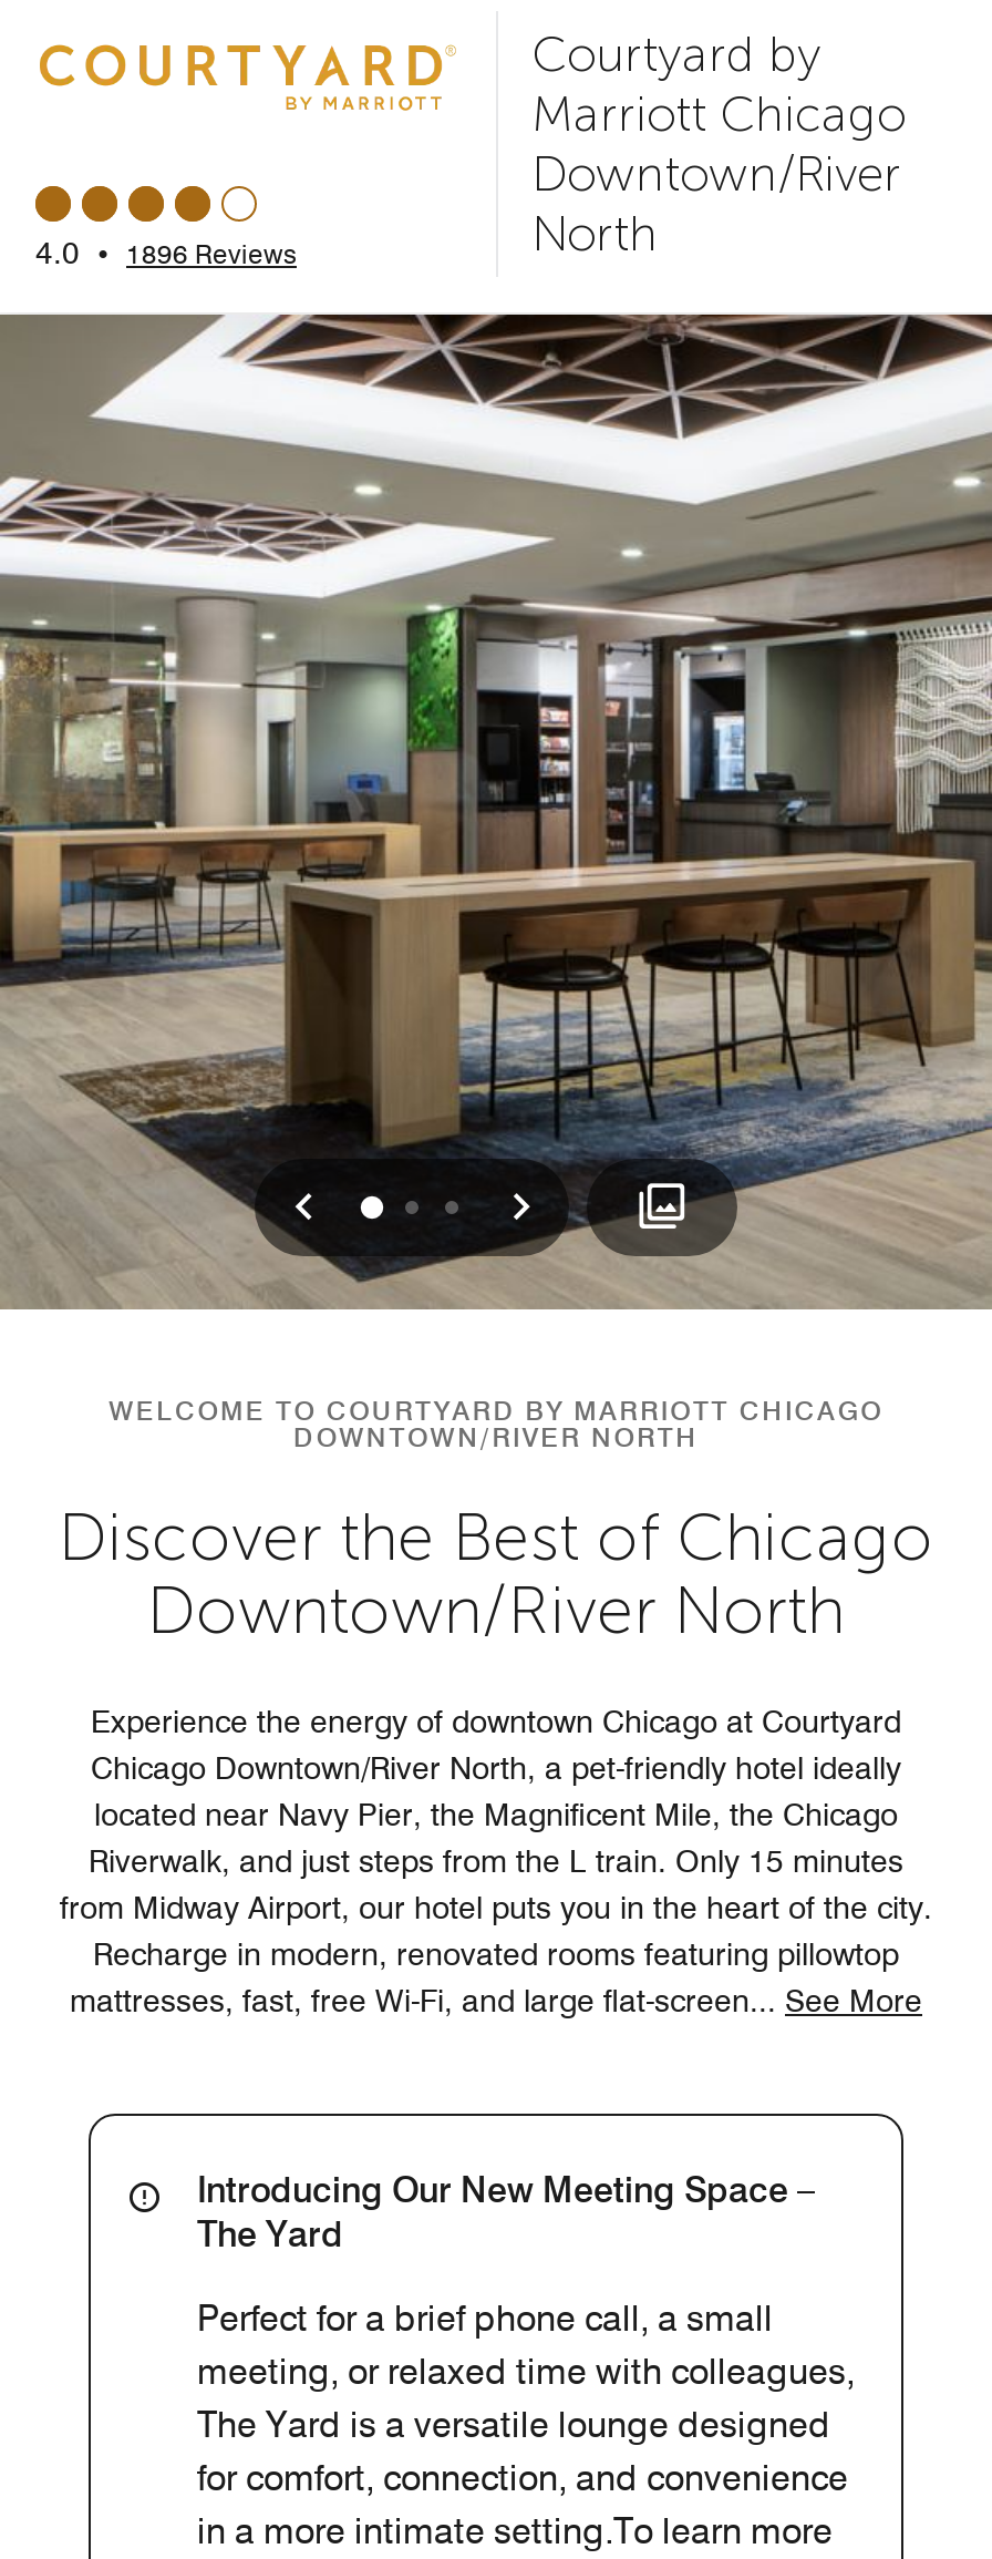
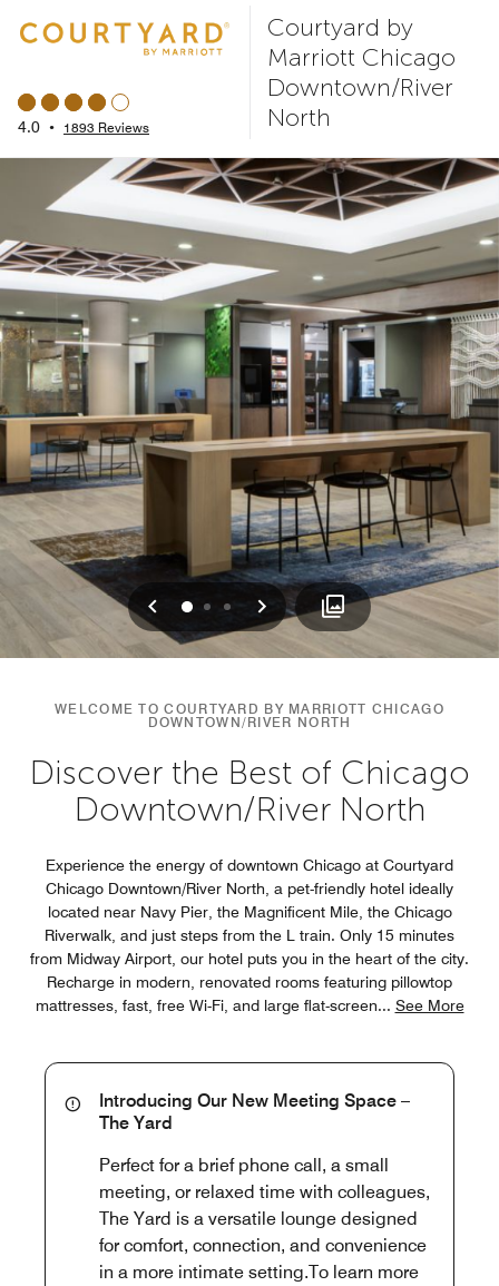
- 4.0 • 1896 Reviews
+ 4.0 • 1893 Reviews
